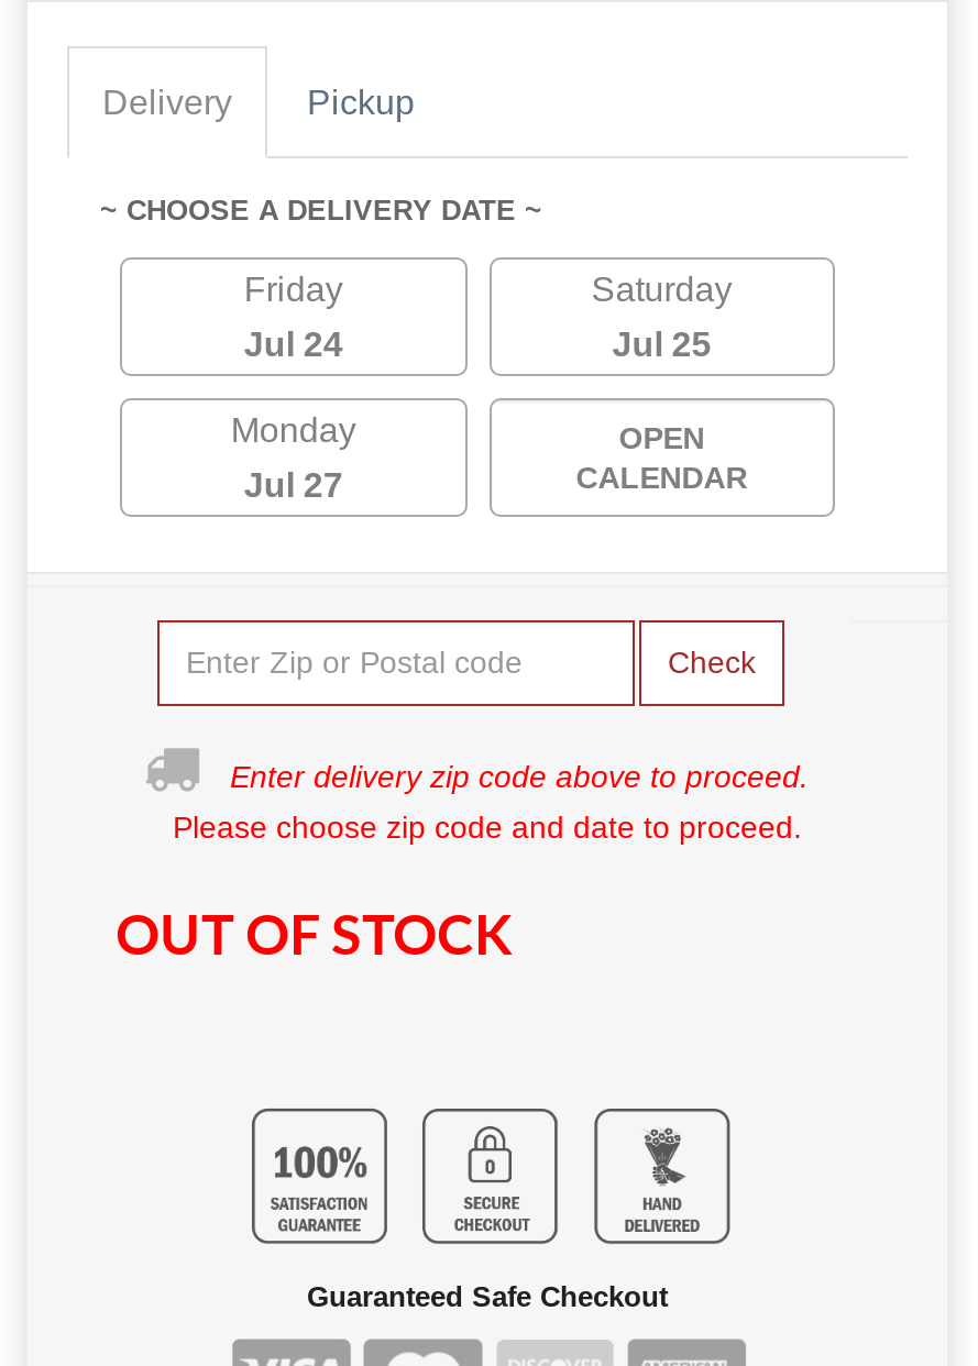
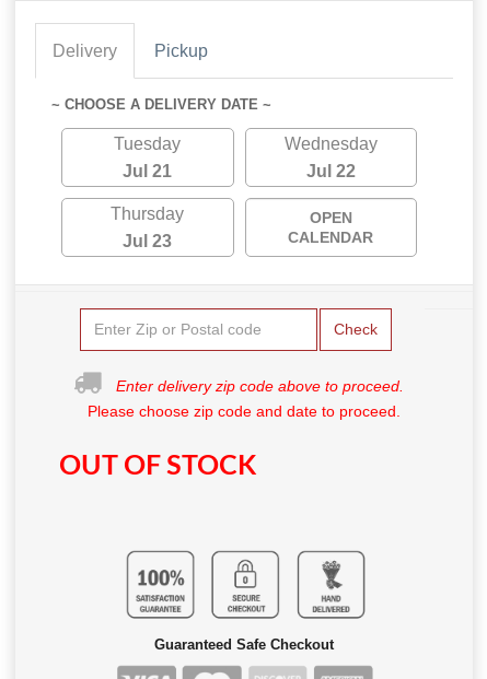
- Friday
+ Tuesday

- Saturday
+ Wednesday

- Jul 24
+ Jul 21

- Jul 25
+ Jul 22

- Monday
+ Thursday

- Jul 27
+ Jul 23
